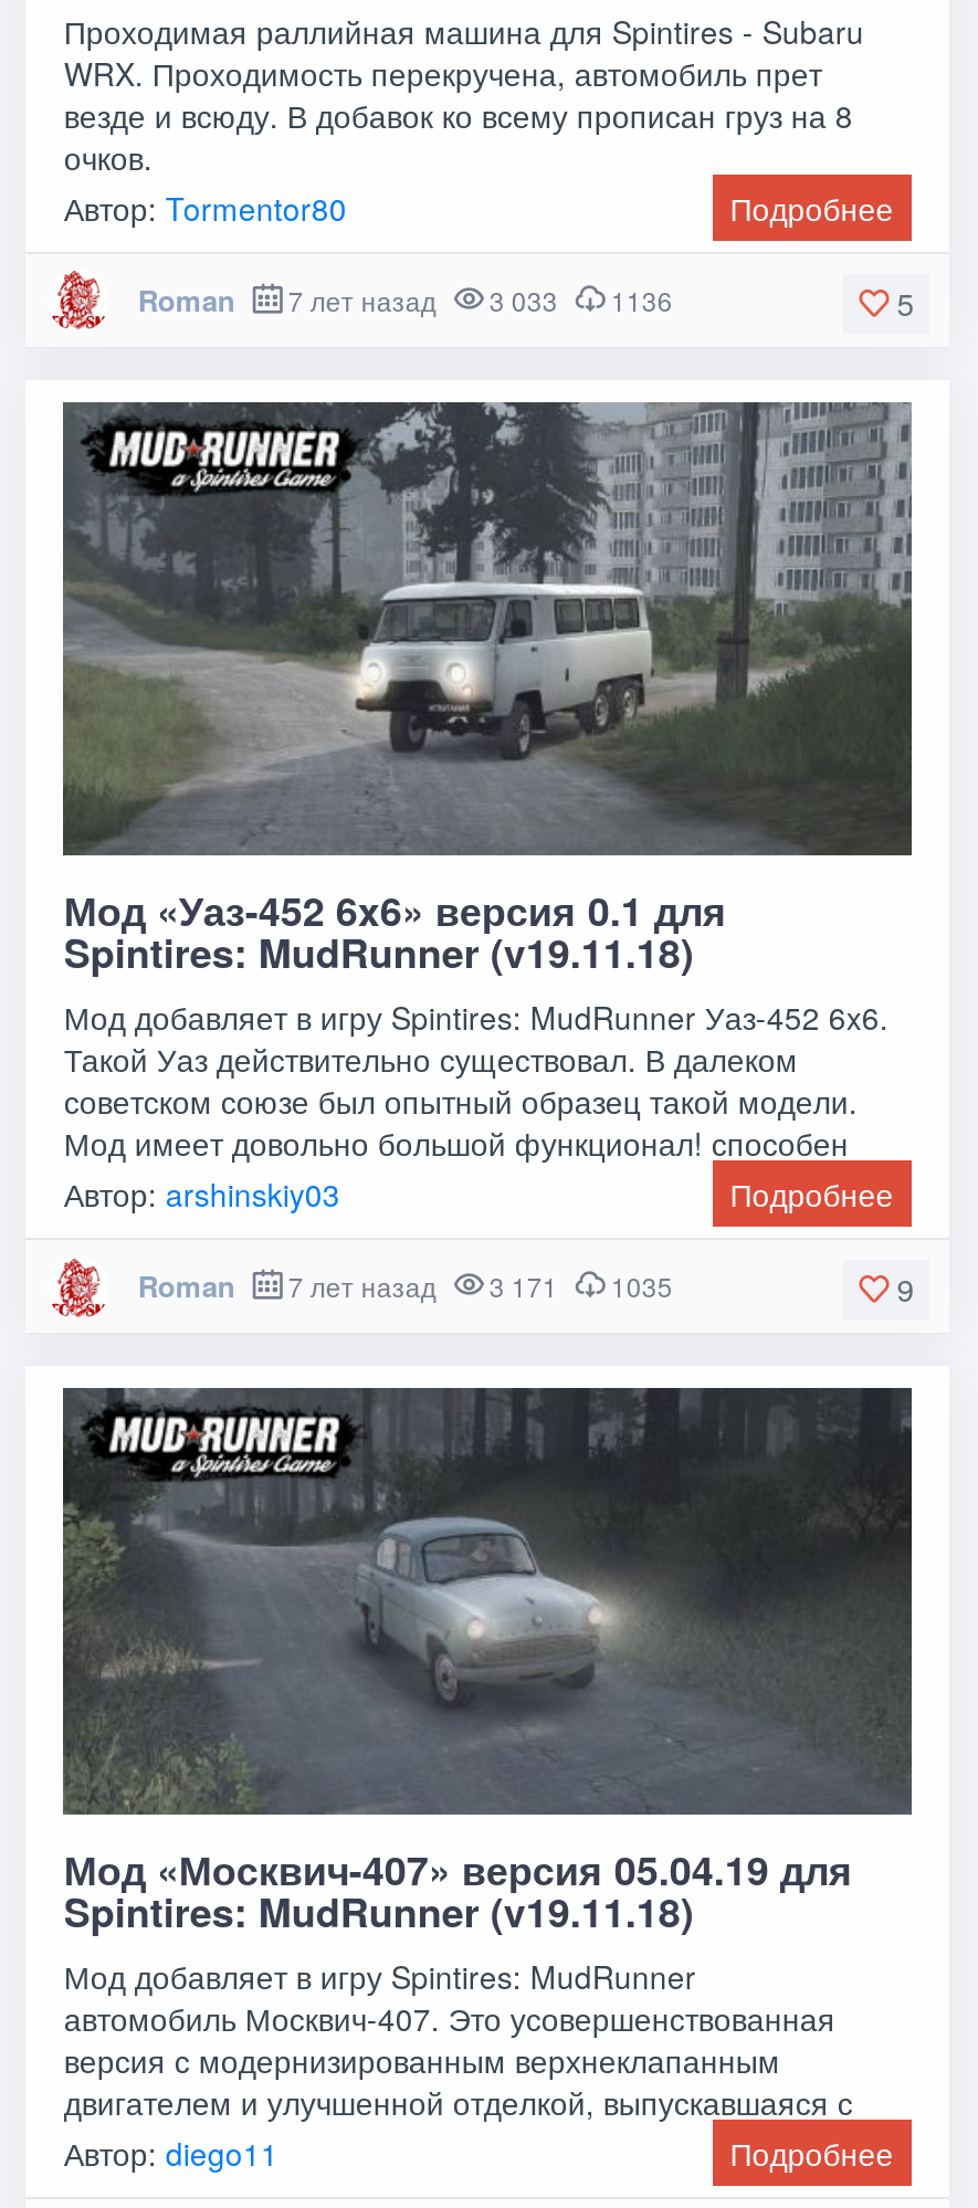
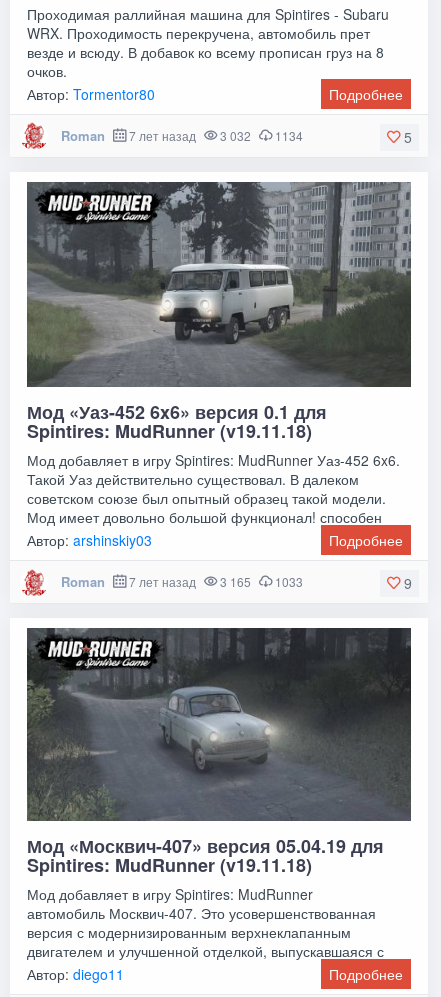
- 3 033
+ 3 032

- 1136
+ 1134

- 3 171
+ 3 165

- 1035
+ 1033
